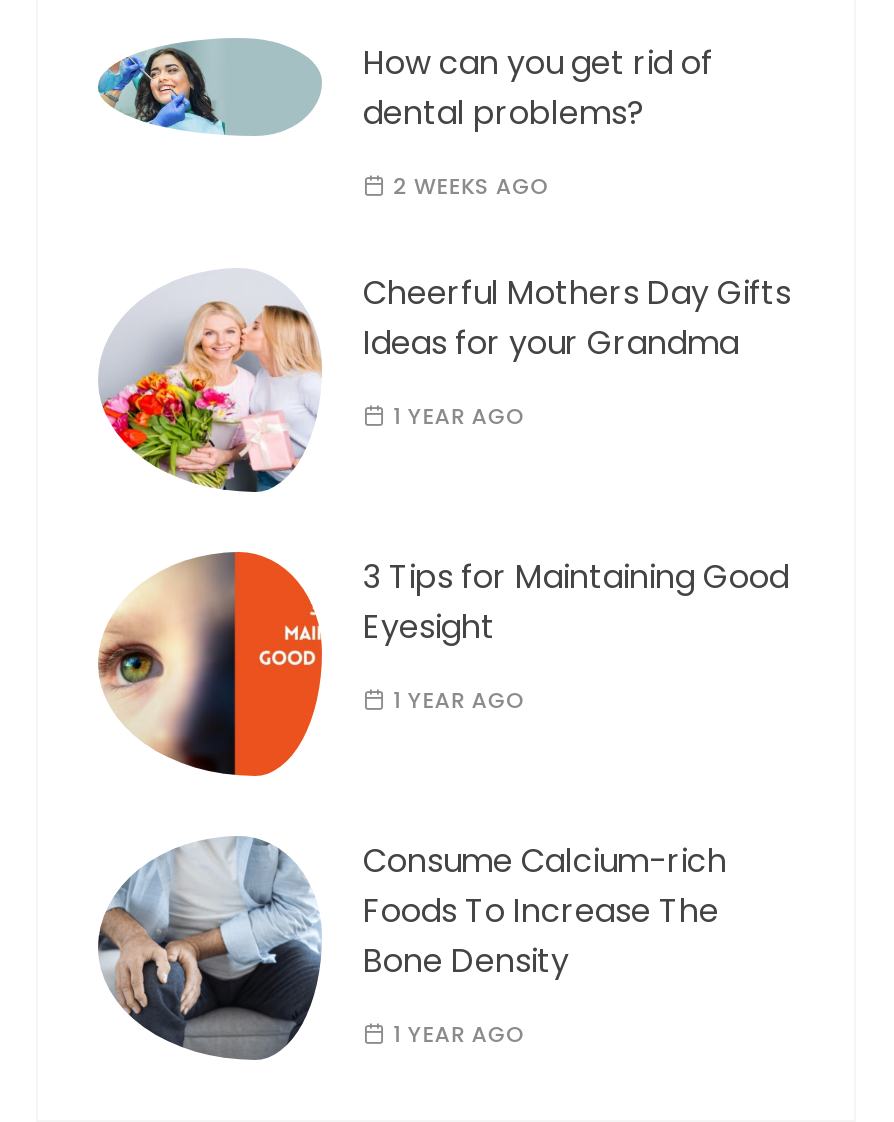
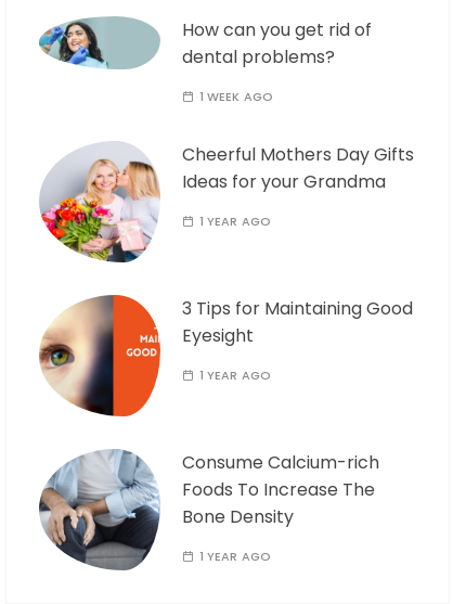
- 2 WEEKS AGO
+ 1 WEEK AGO
